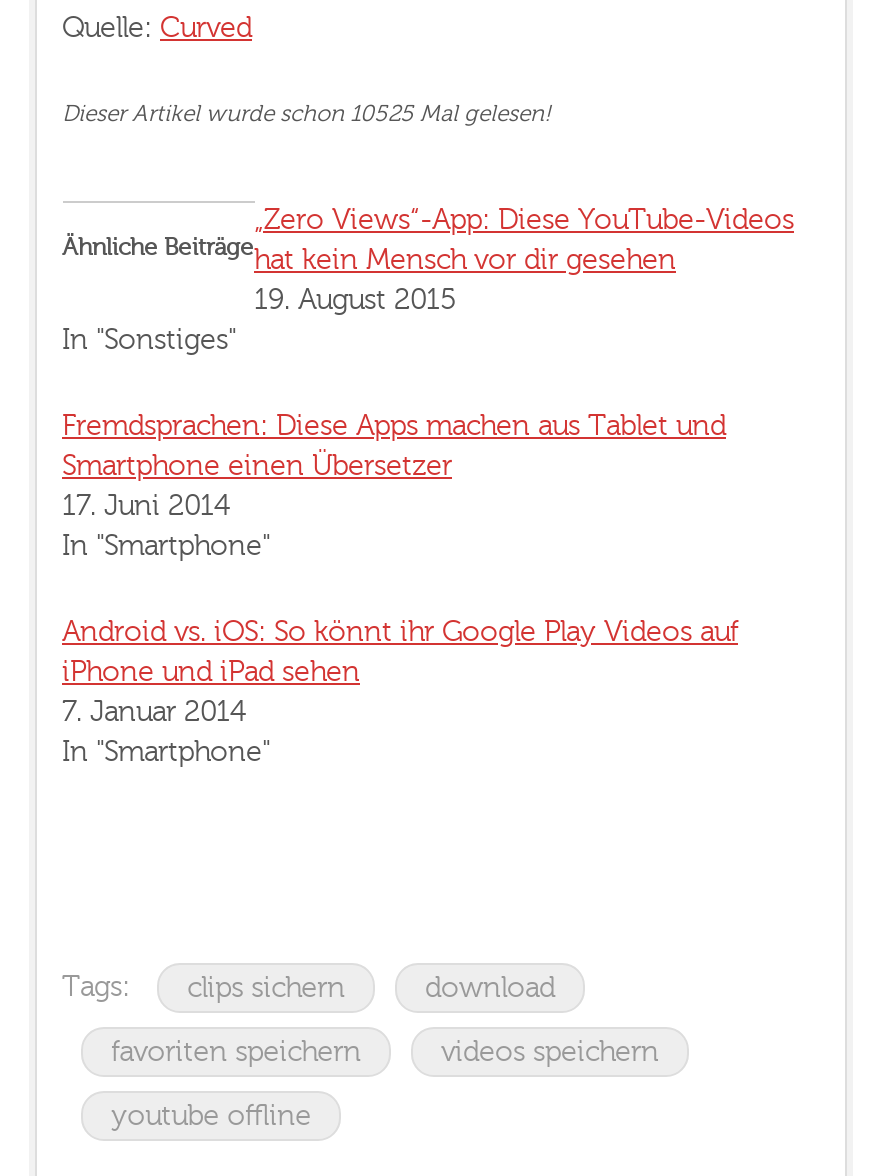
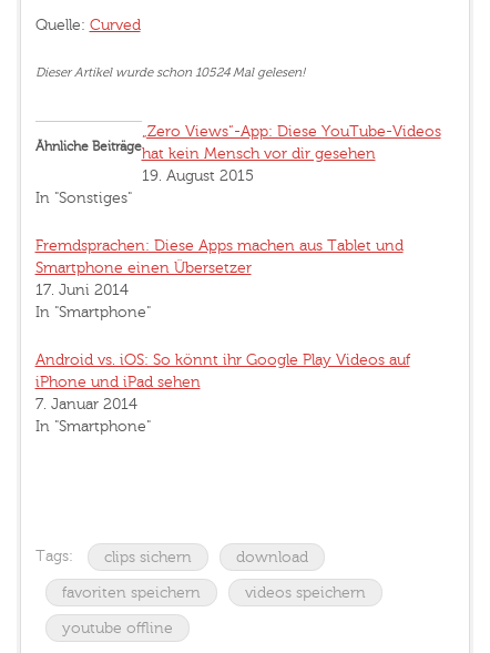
- Dieser Artikel wurde schon 10525 Mal gelesen!
+ Dieser Artikel wurde schon 10524 Mal gelesen!
